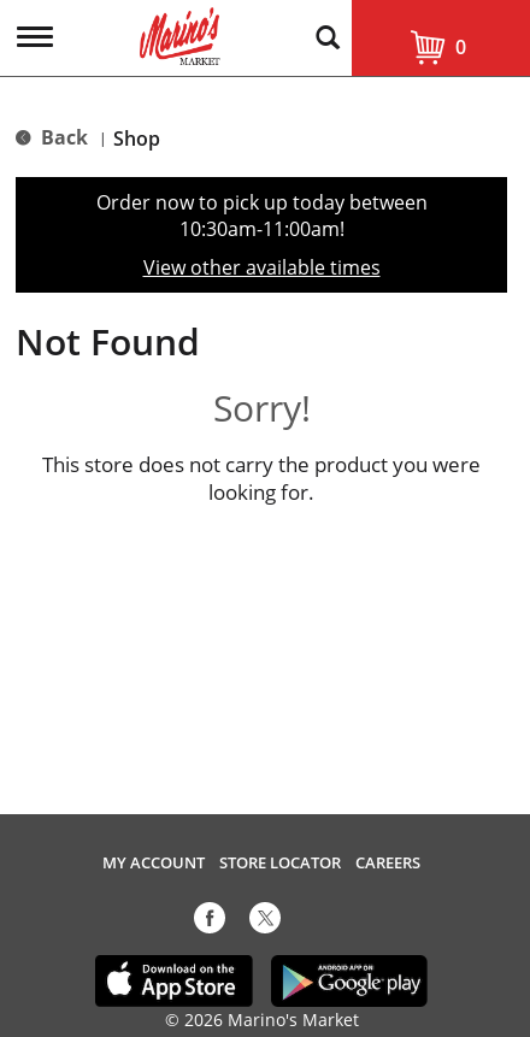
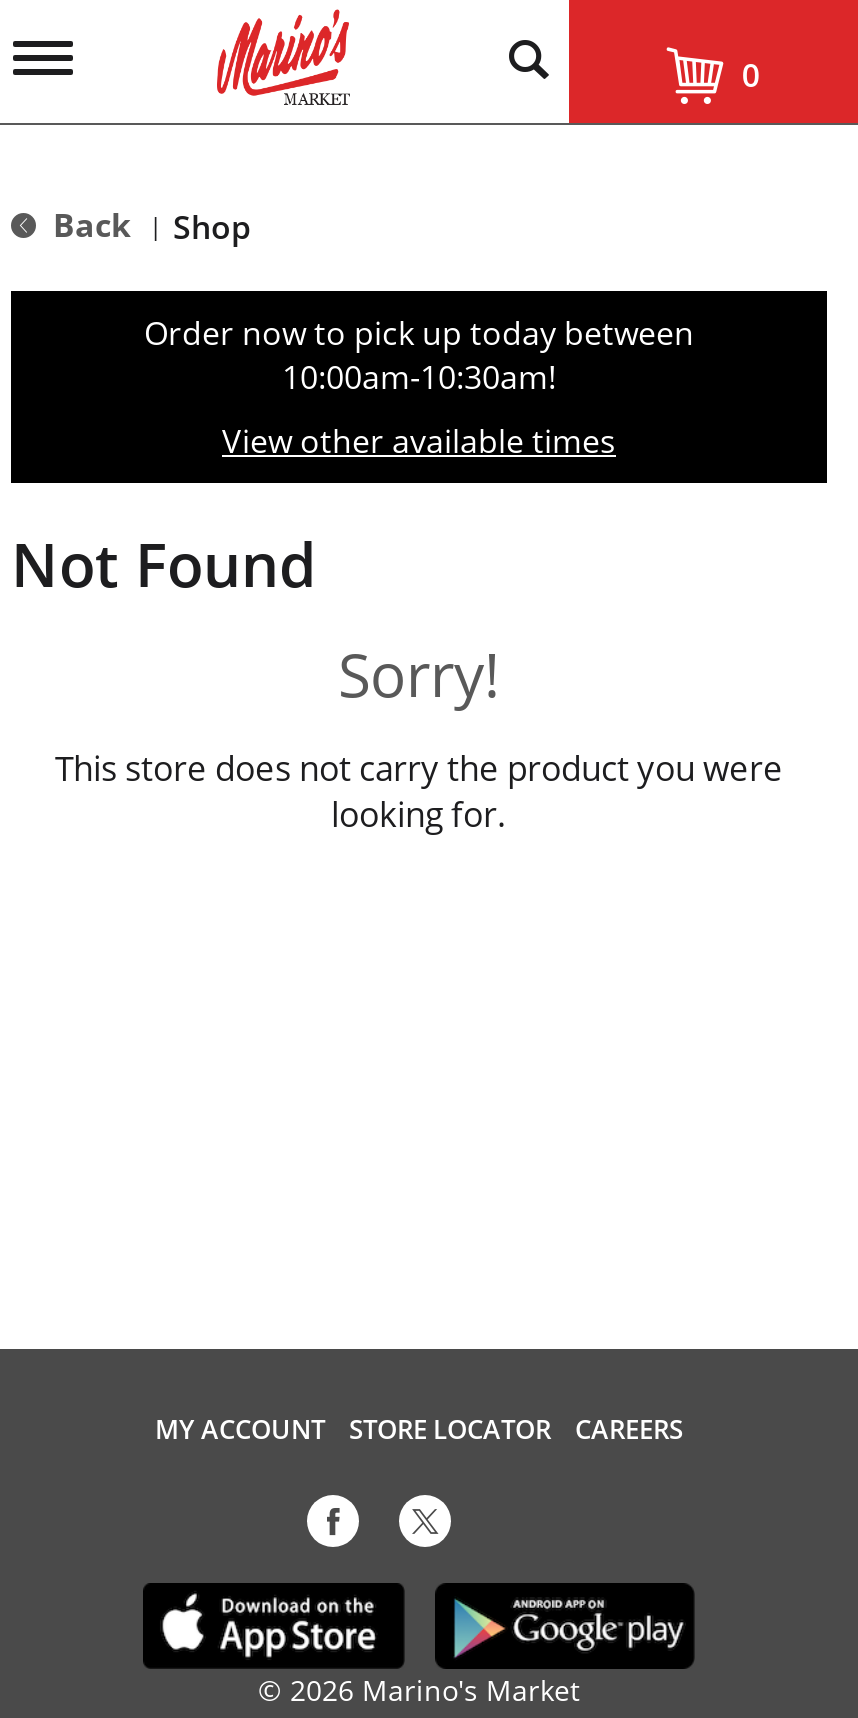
- 10:30am-11:00am!
+ 10:00am-10:30am!
